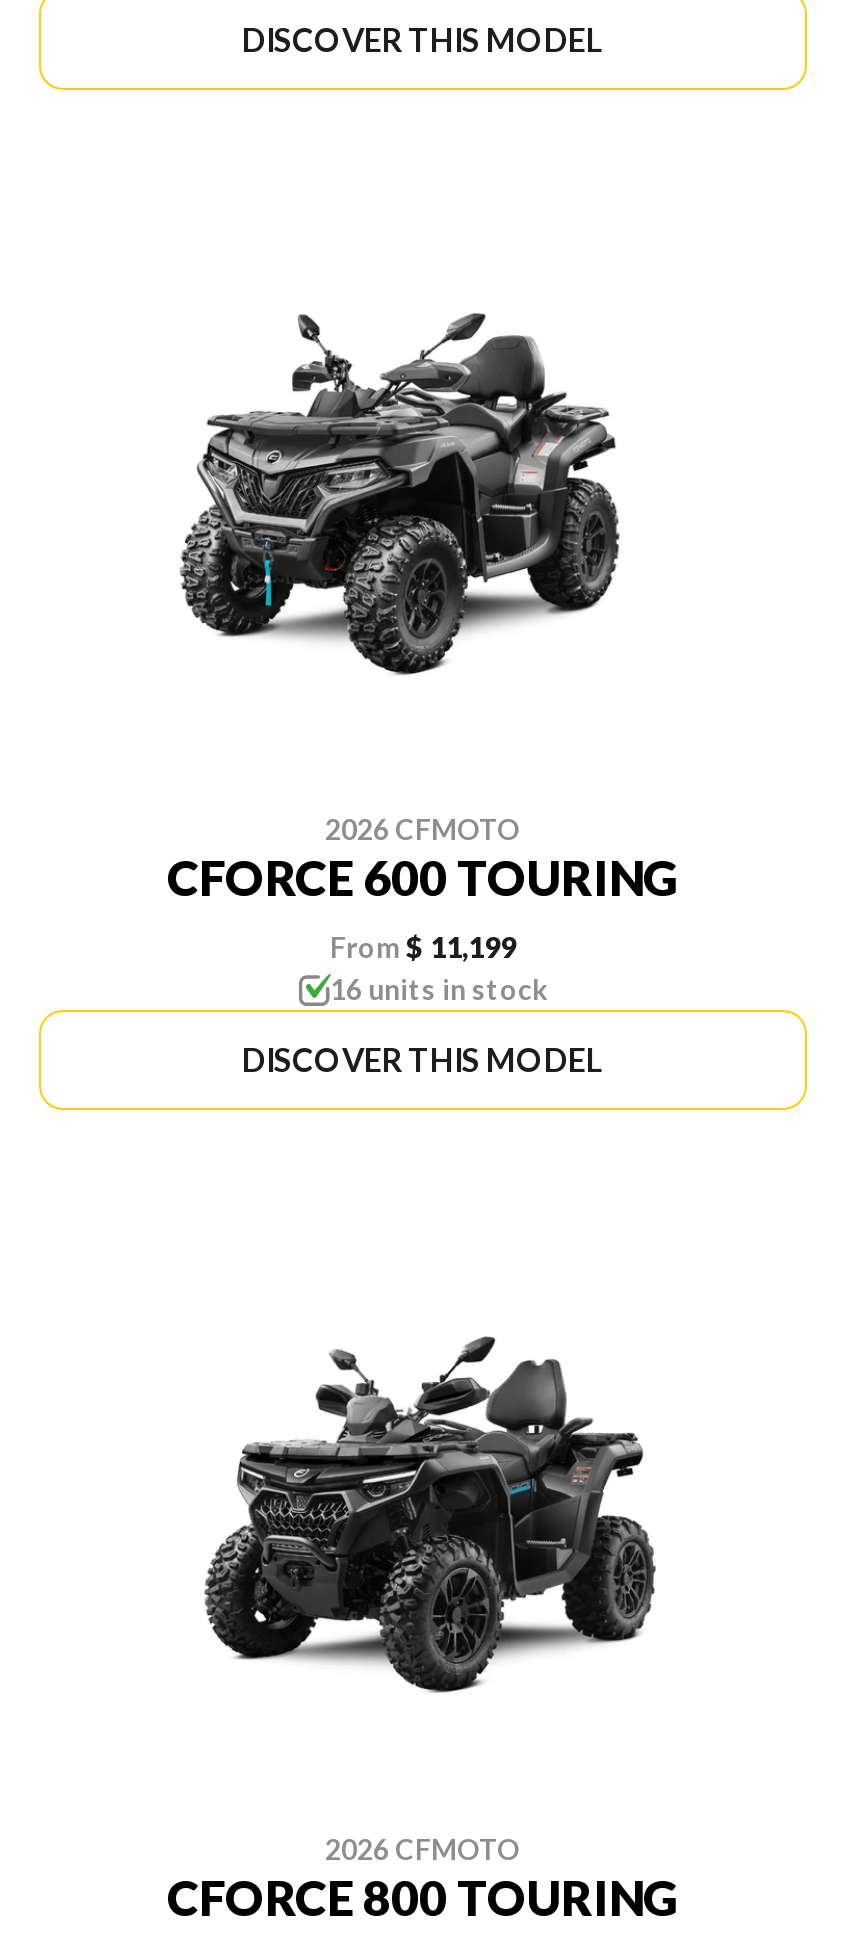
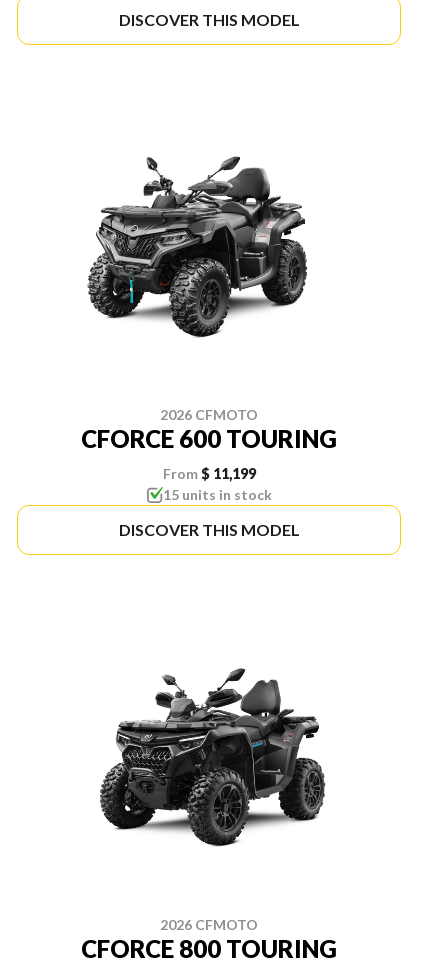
- 16 units in stock
+ 15 units in stock
